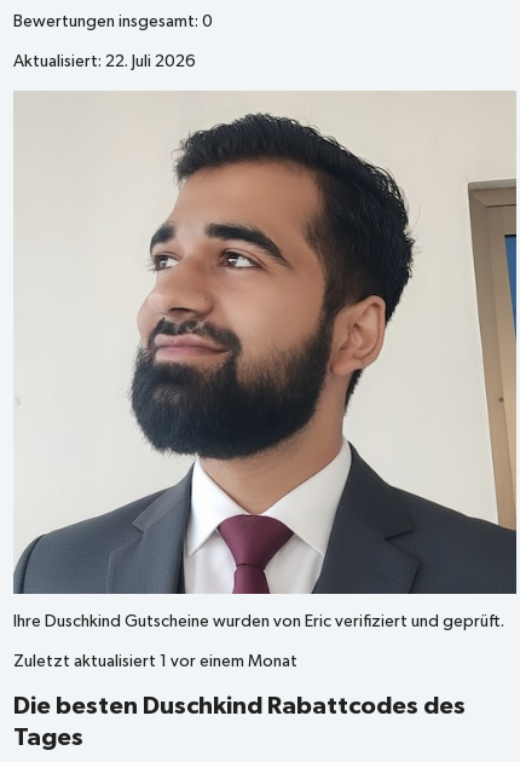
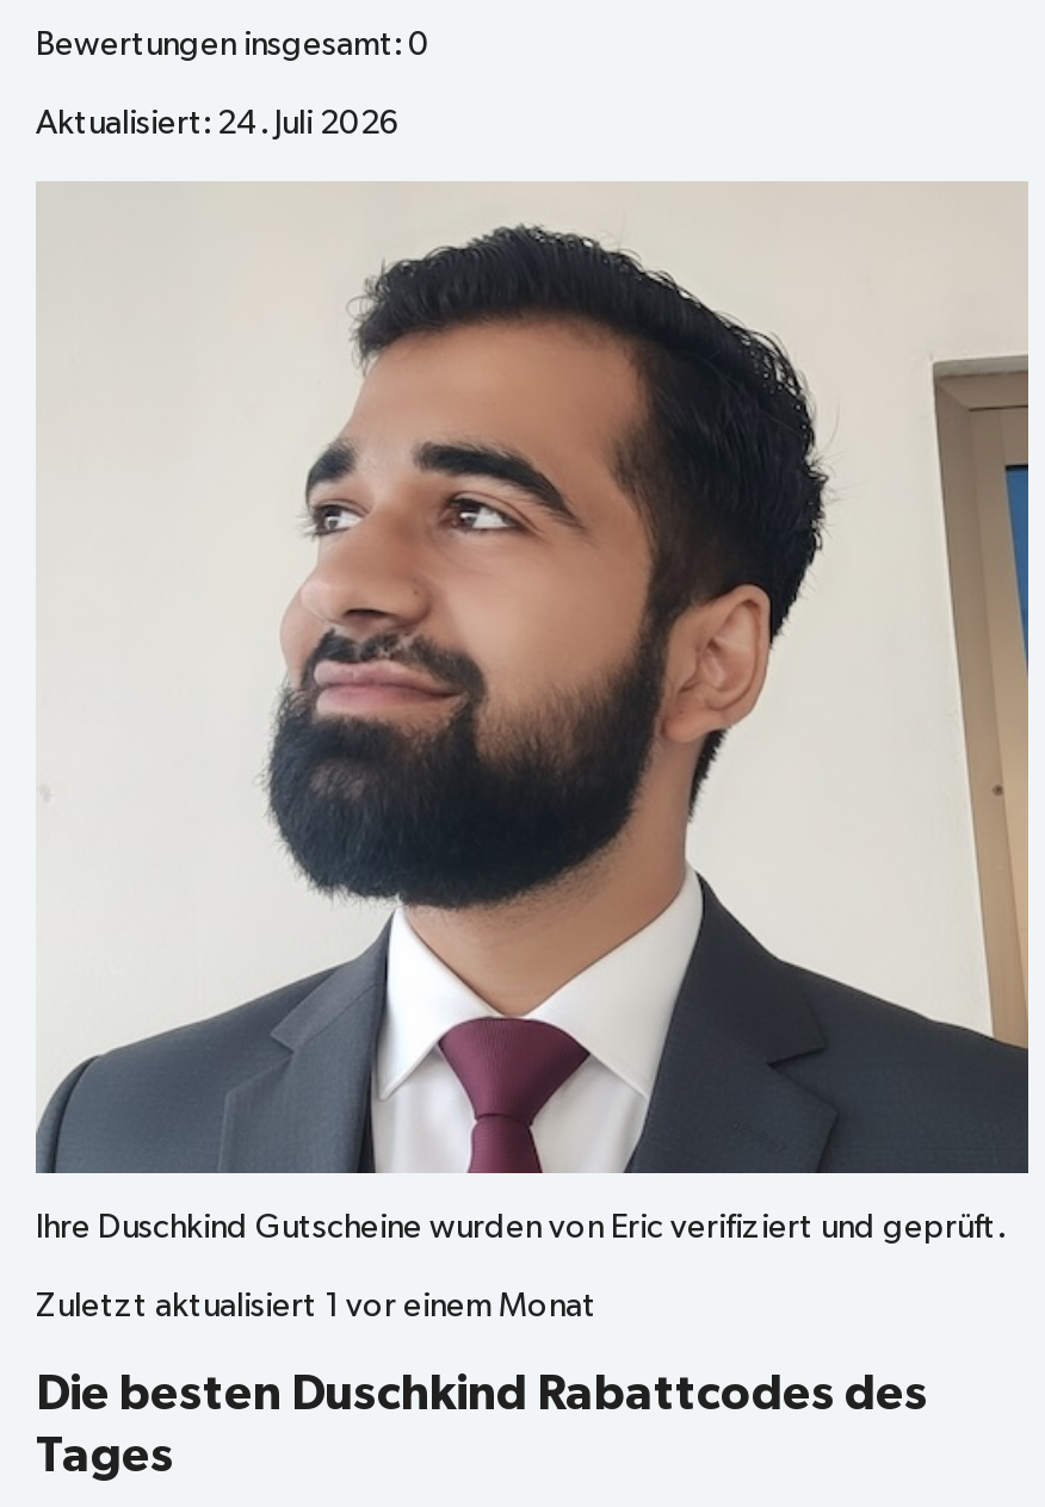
- Aktualisiert: 22. Juli 2026
+ Aktualisiert: 24. Juli 2026
